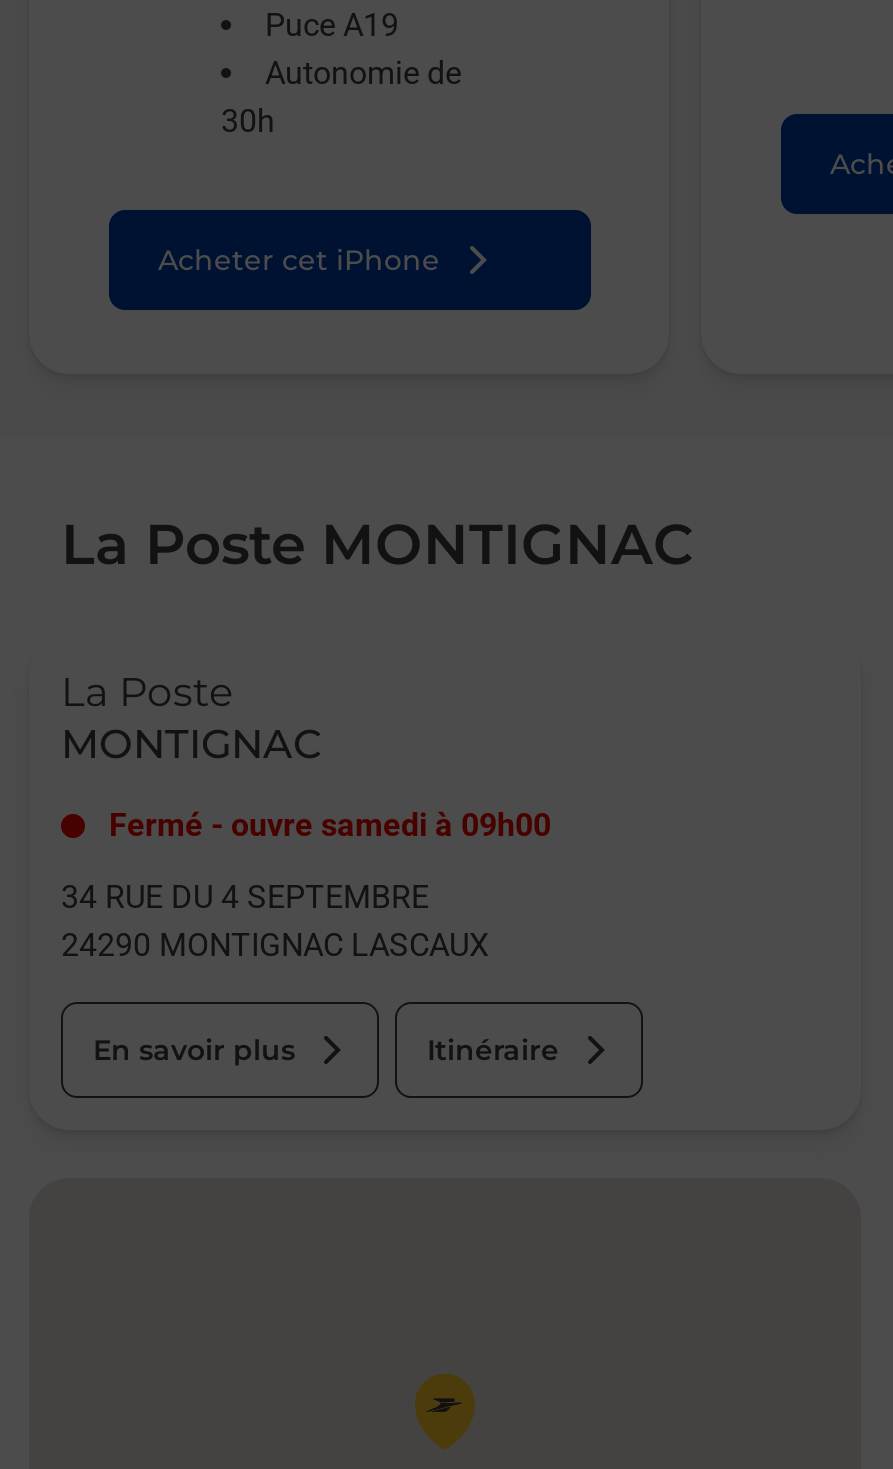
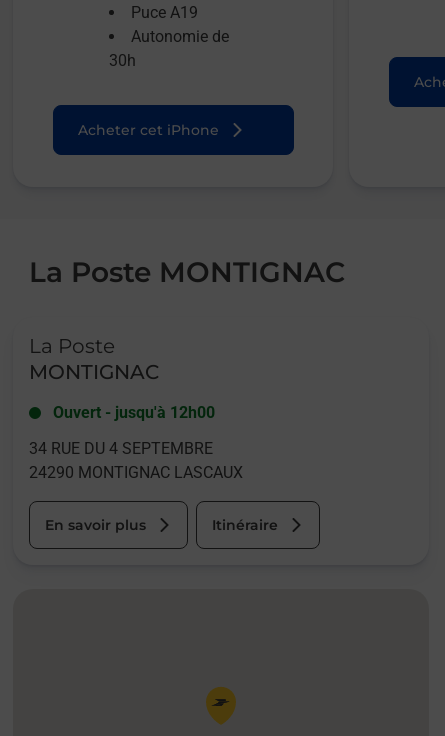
- Fermé - ouvre samedi à 09h00
+ Ouvert - jusqu'à 12h00
